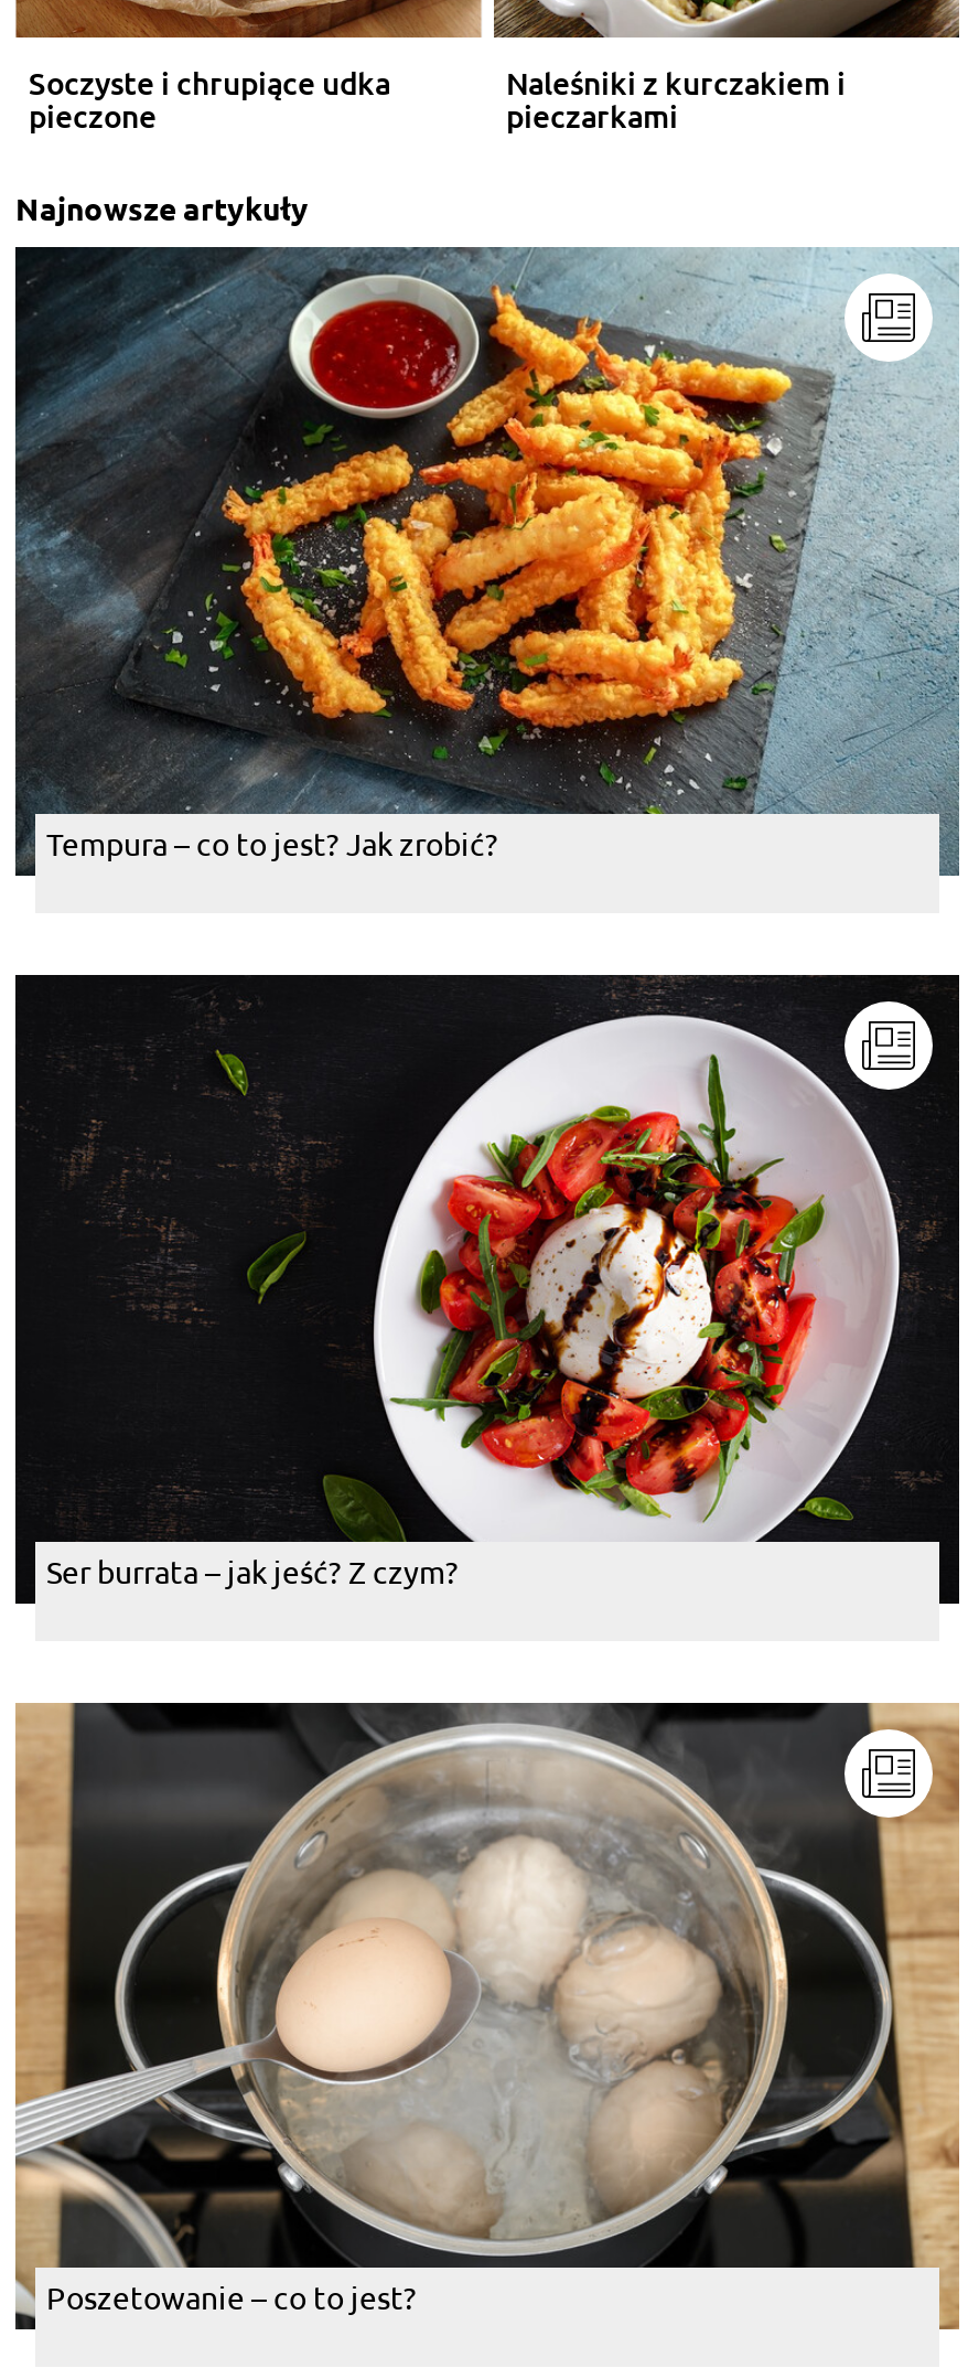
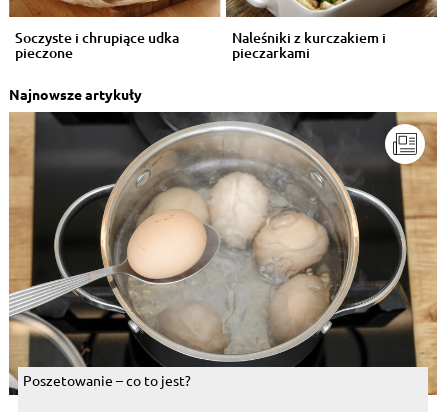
- [image]
- Tempura – co to jest? Jak zrobić?

- [image]
- Ser burrata – jak jeść? Z czym?
